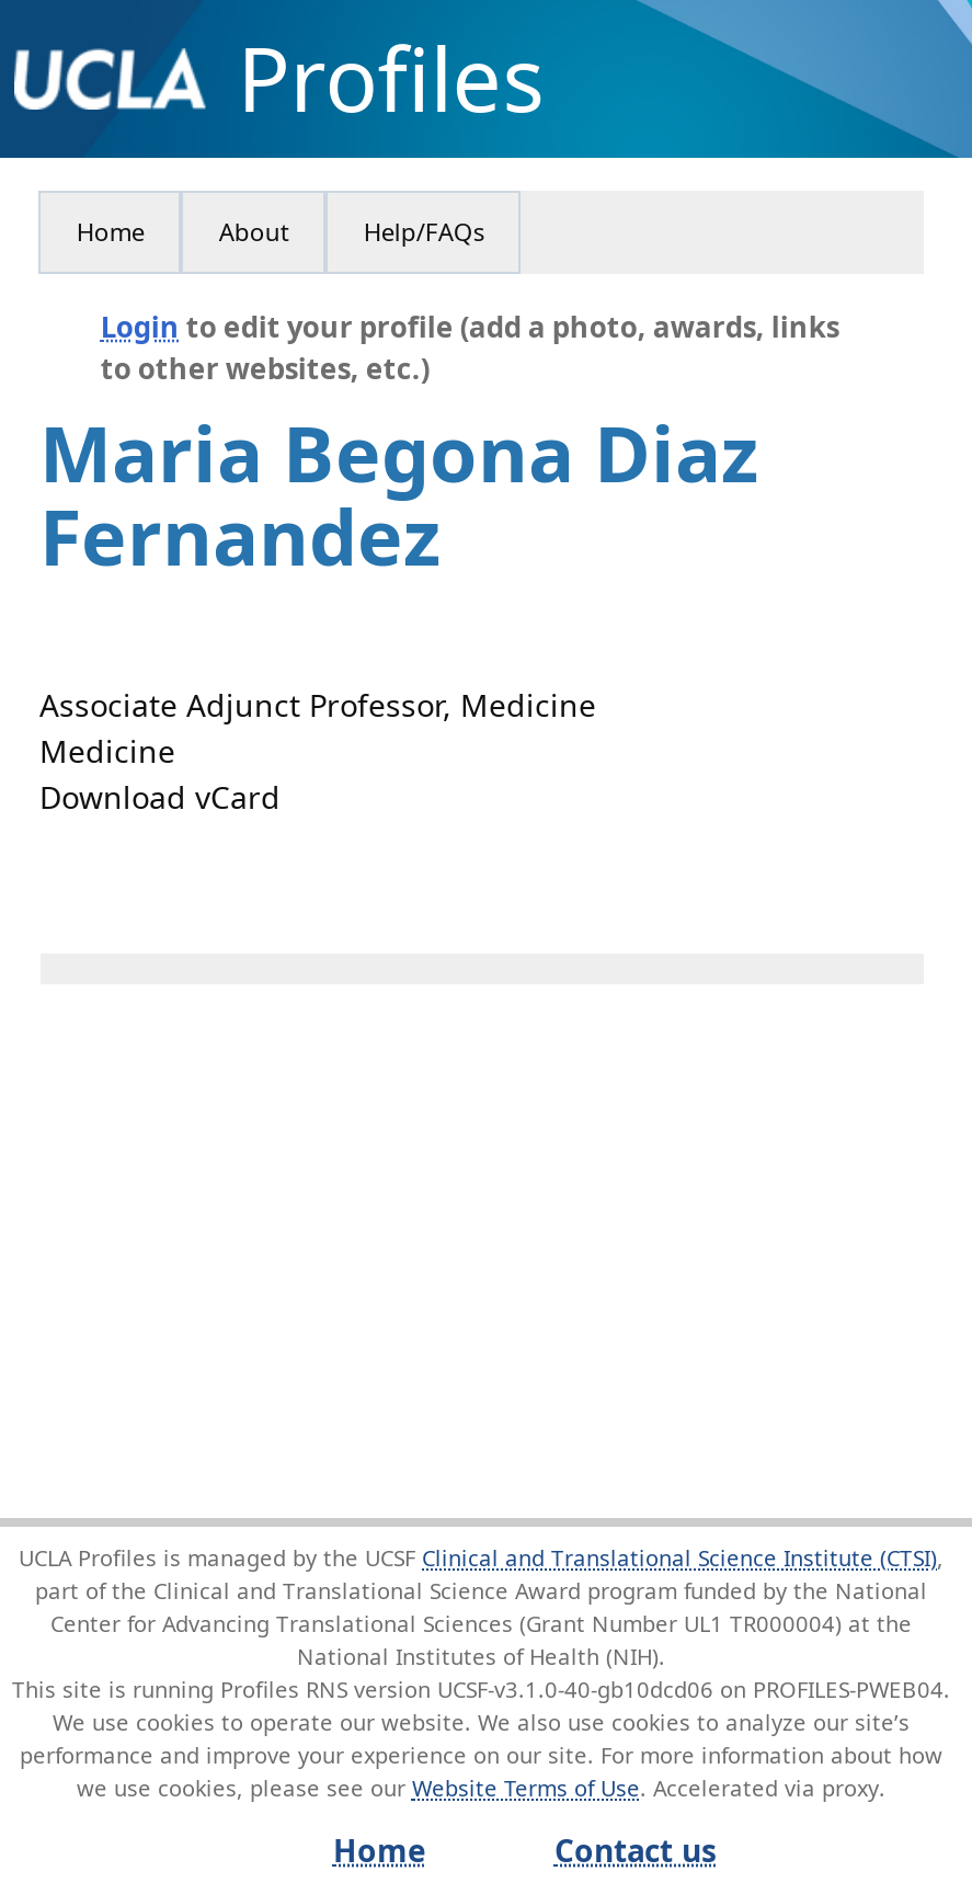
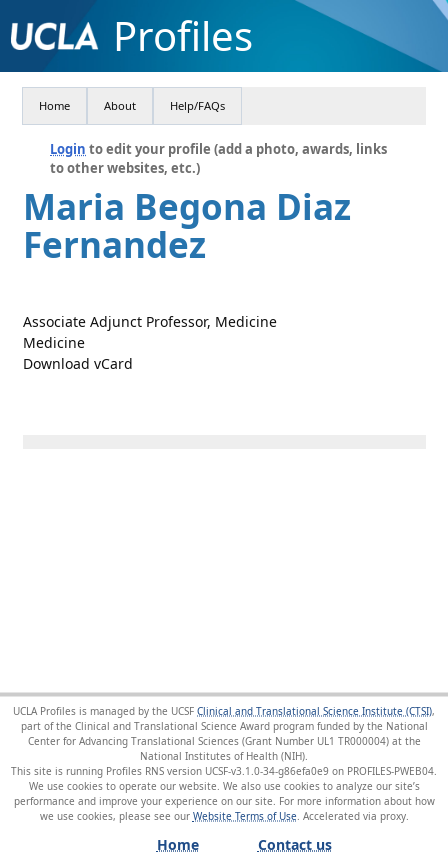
- This site is running Profiles RNS version UCSF-v3.1.0-40-gb10dcd06 on PROFILES-PWEB04.
+ This site is running Profiles RNS version UCSF-v3.1.0-34-g86efa0e9 on PROFILES-PWEB04.
